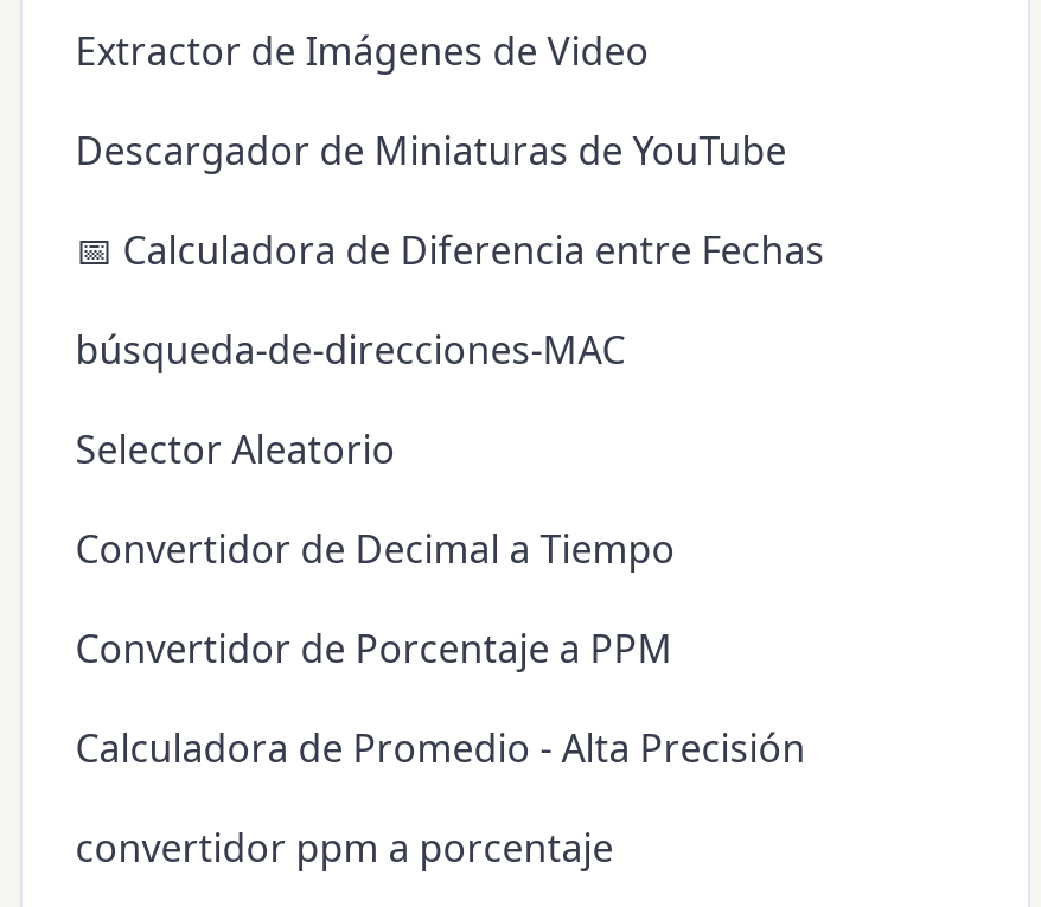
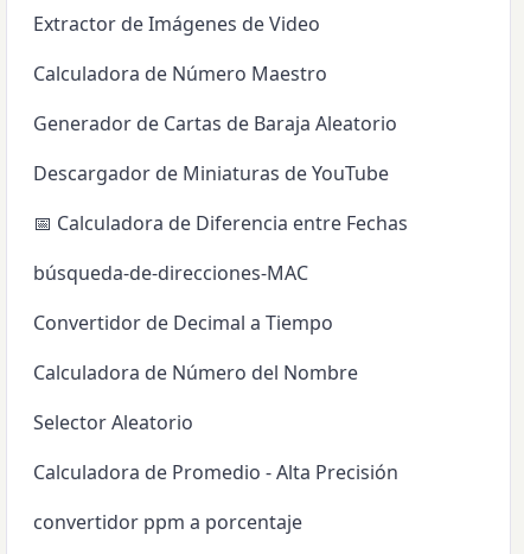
+ Calculadora de Número Maestro
+ Generador de Cartas de Baraja Aleatorio

moved down: Selector Aleatorio

- Convertidor de Porcentaje a PPM
+ Calculadora de Número del Nombre
